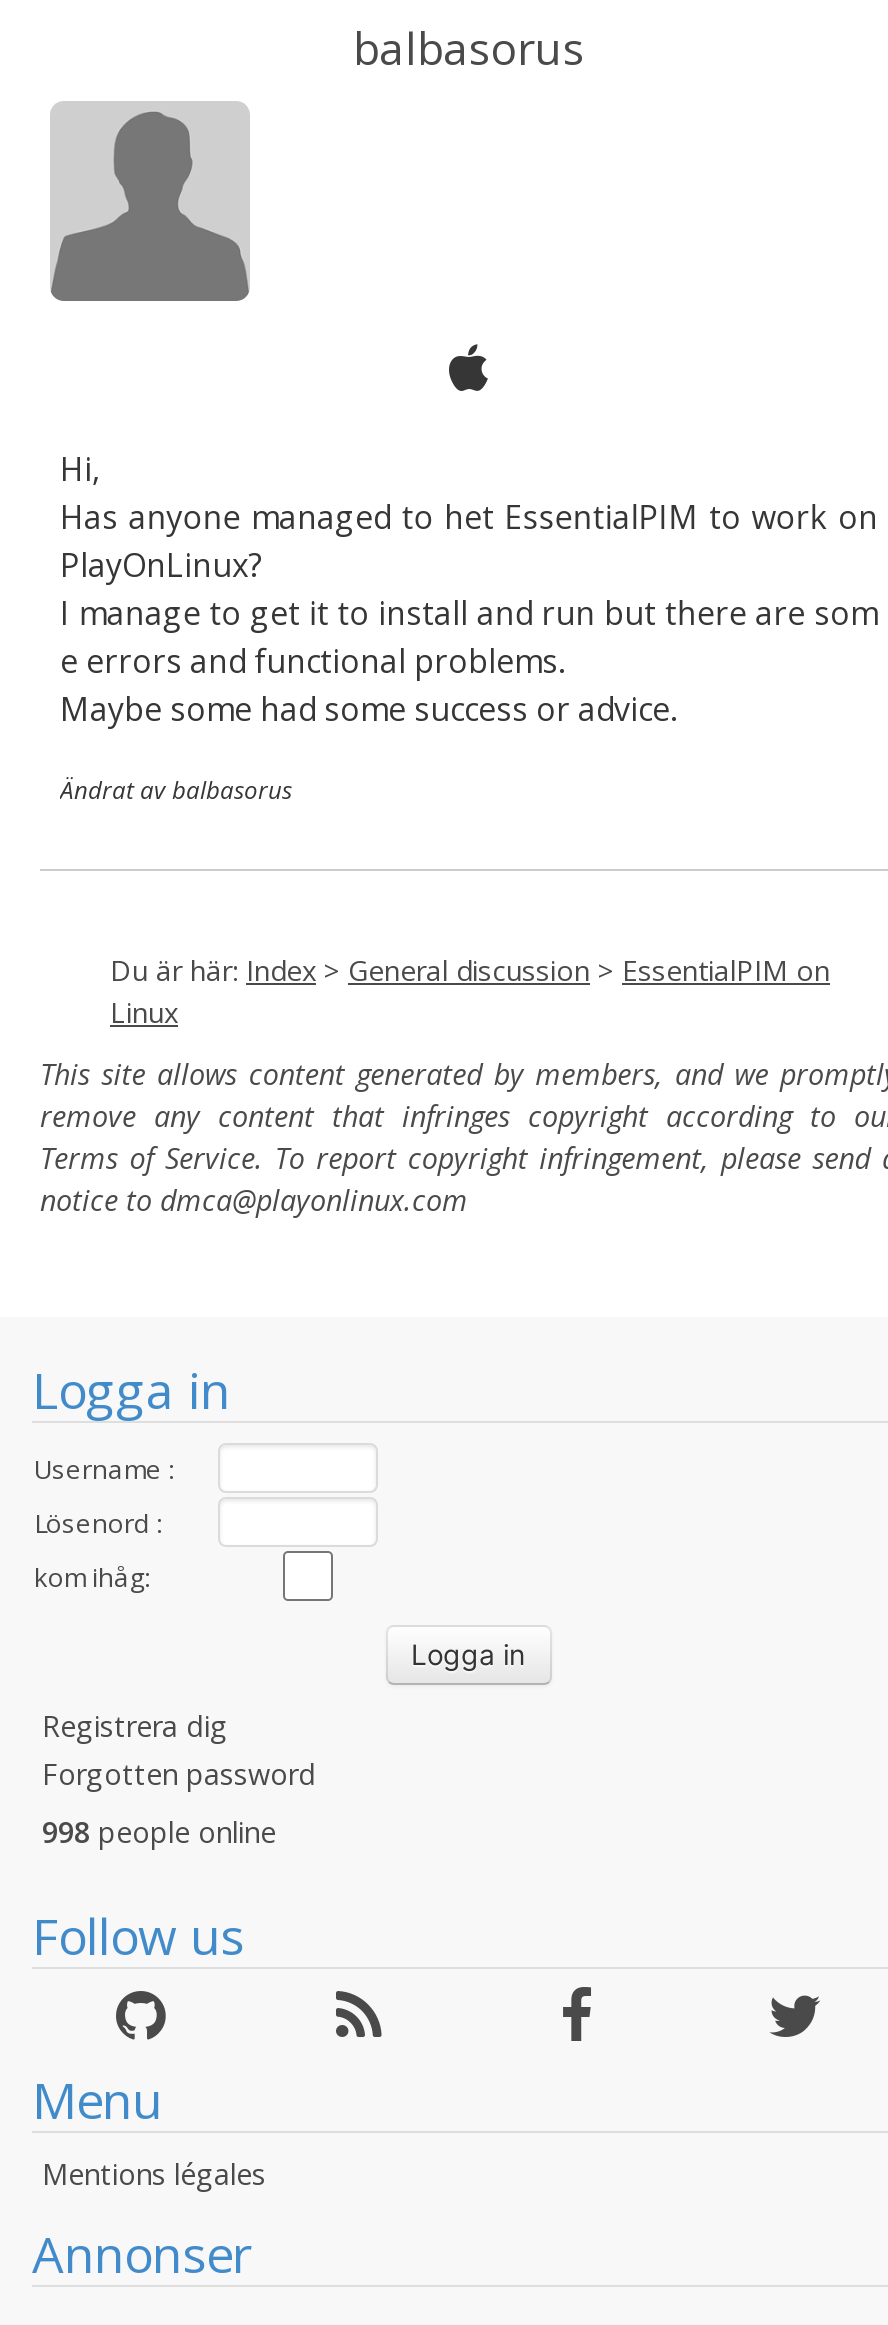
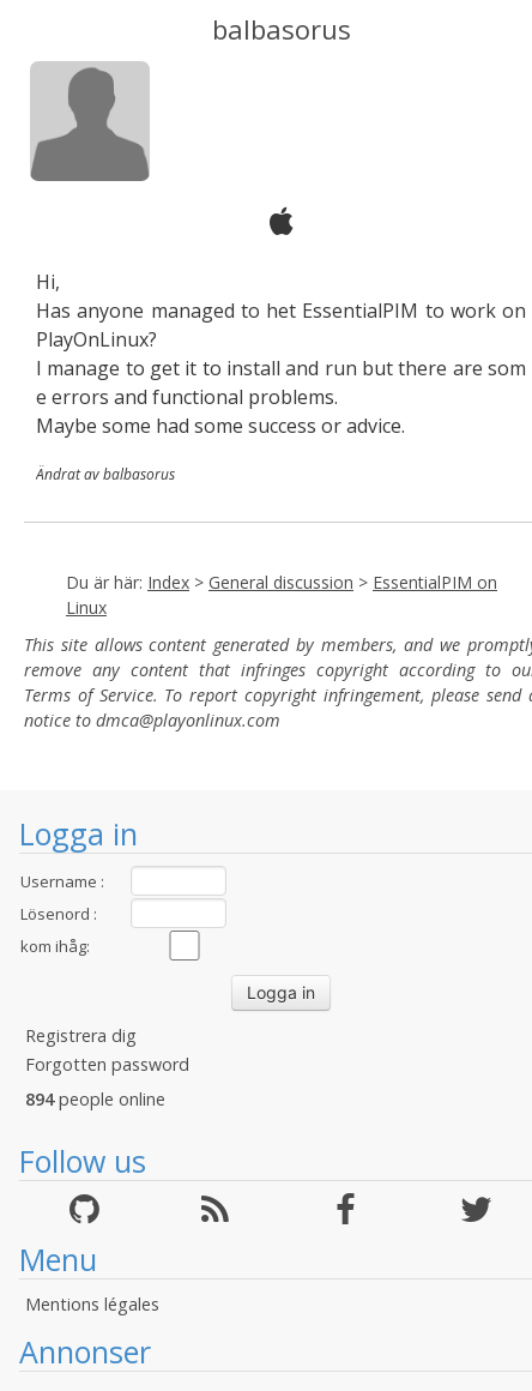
- 998 people online
+ 894 people online
